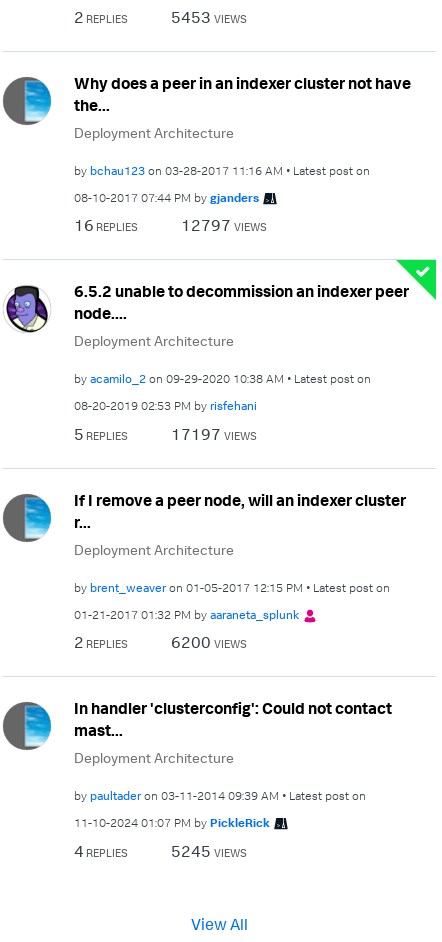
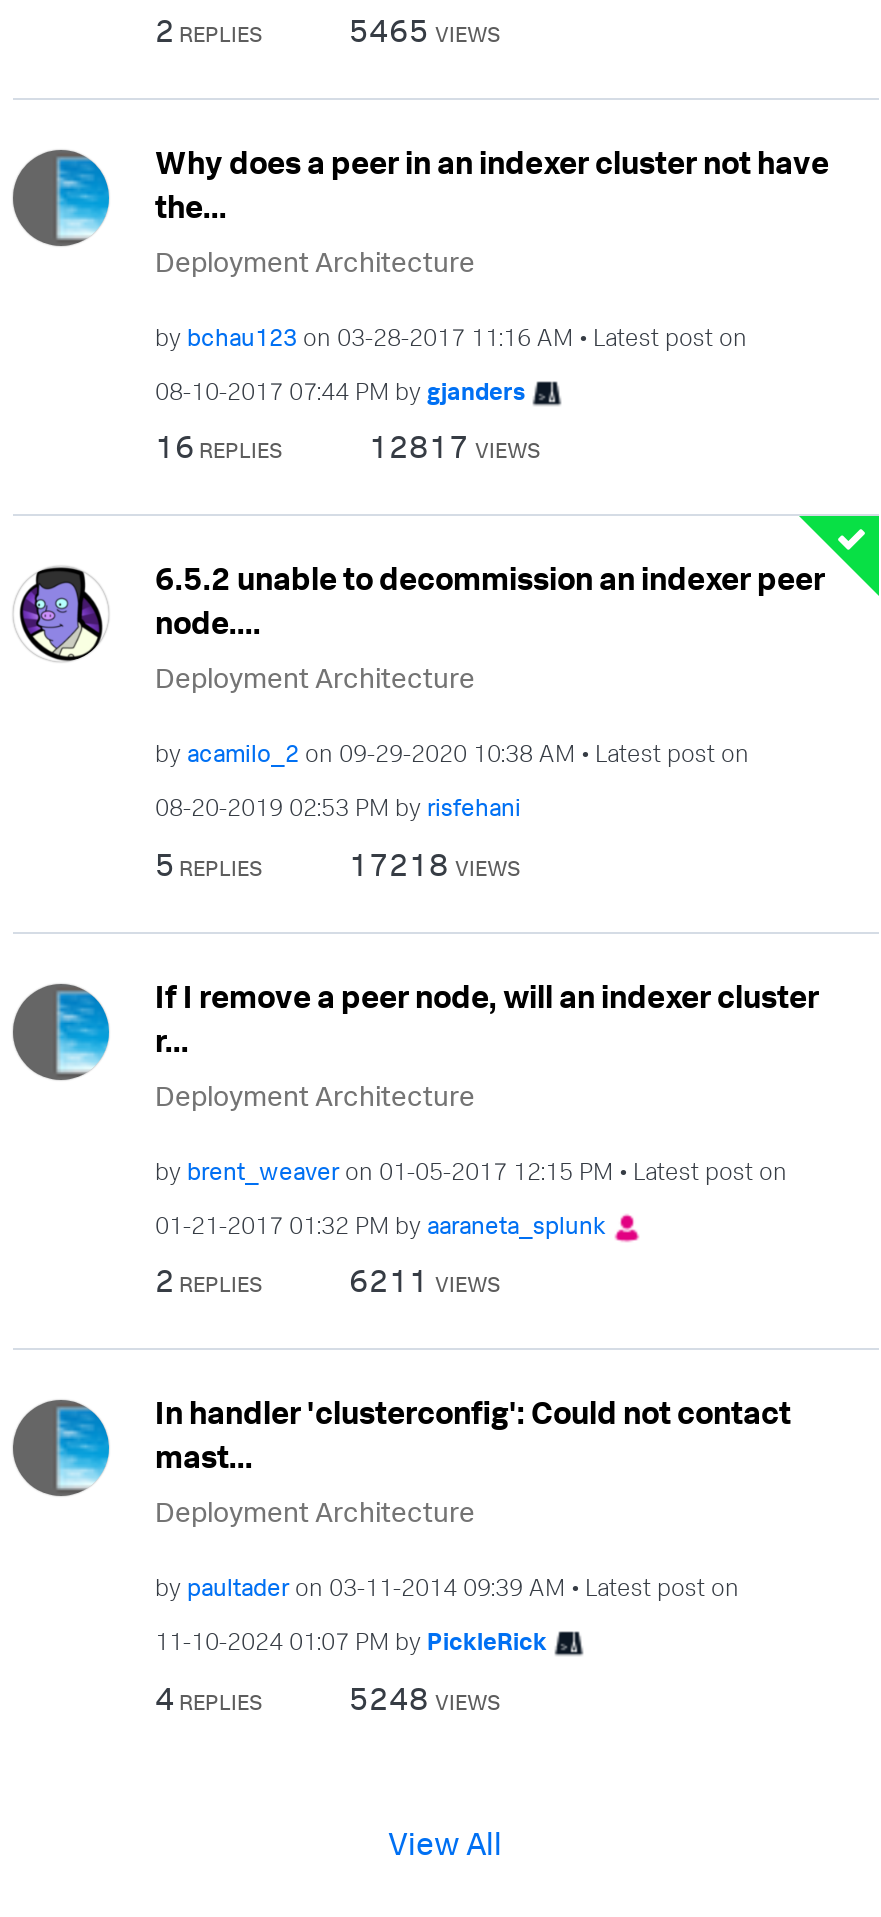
- 5453 VIEWS
+ 5465 VIEWS

- 12797 VIEWS
+ 12817 VIEWS

- 17197 VIEWS
+ 17218 VIEWS

- 6200 VIEWS
+ 6211 VIEWS

- 5245 VIEWS
+ 5248 VIEWS
